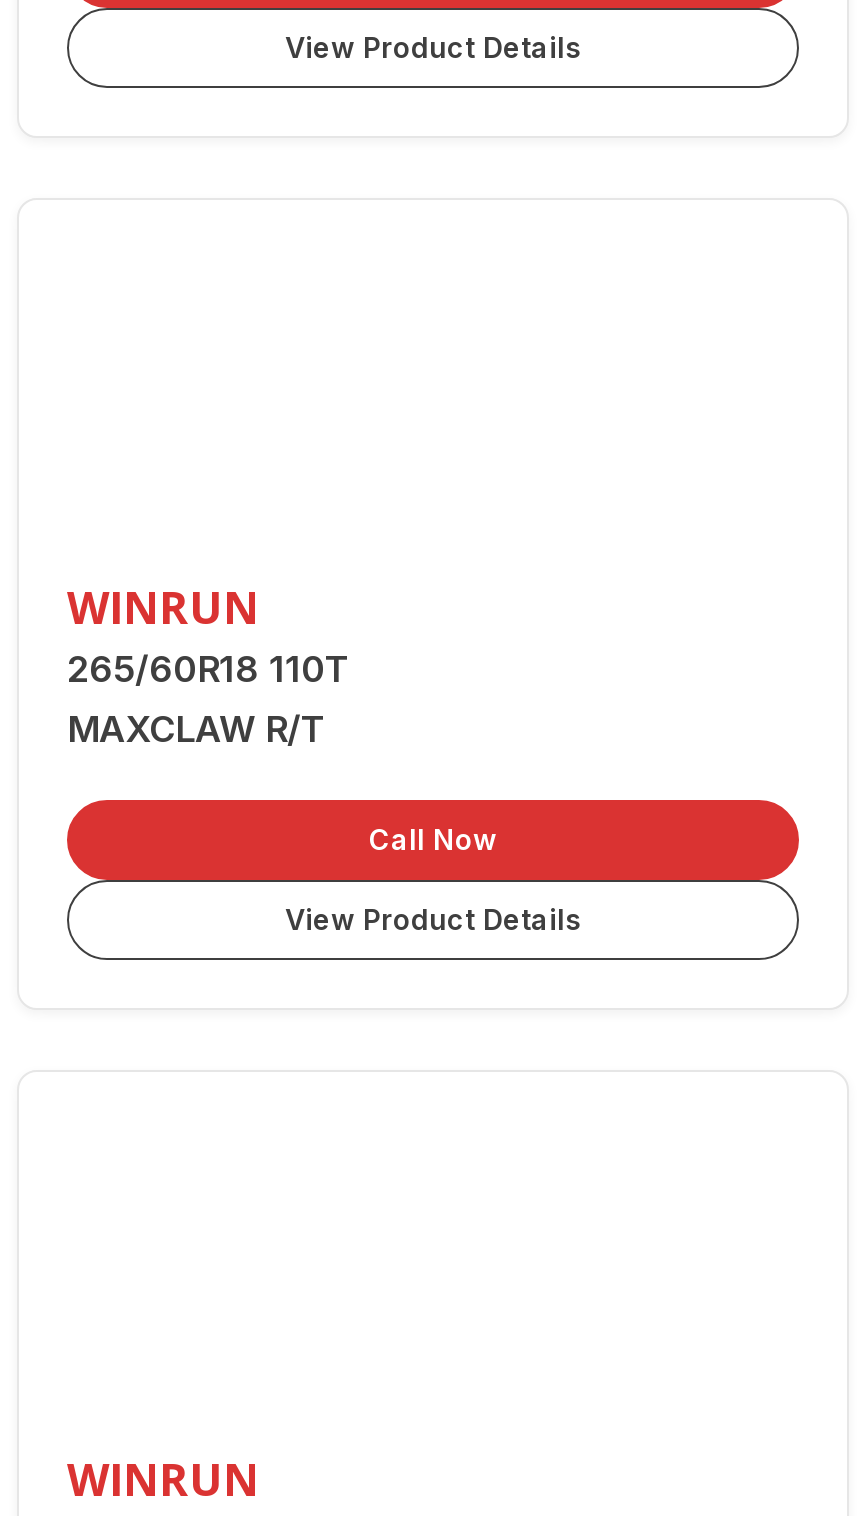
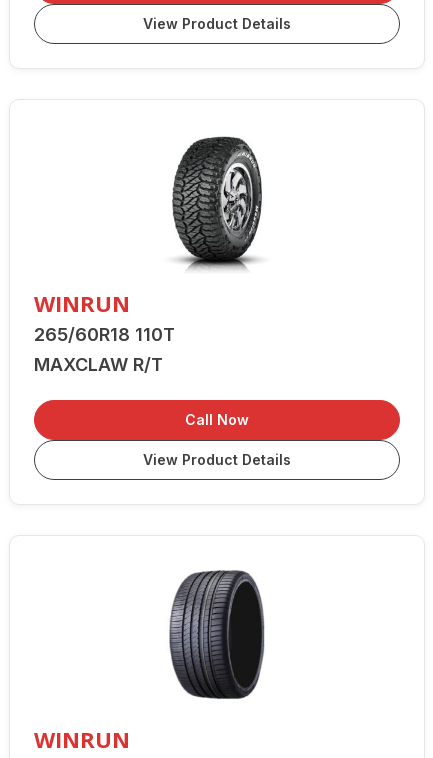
+ [image]

+ [image]
